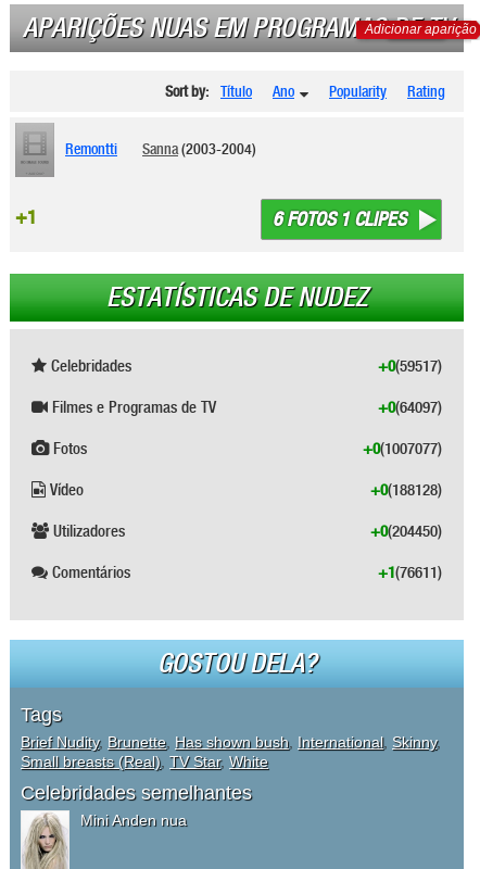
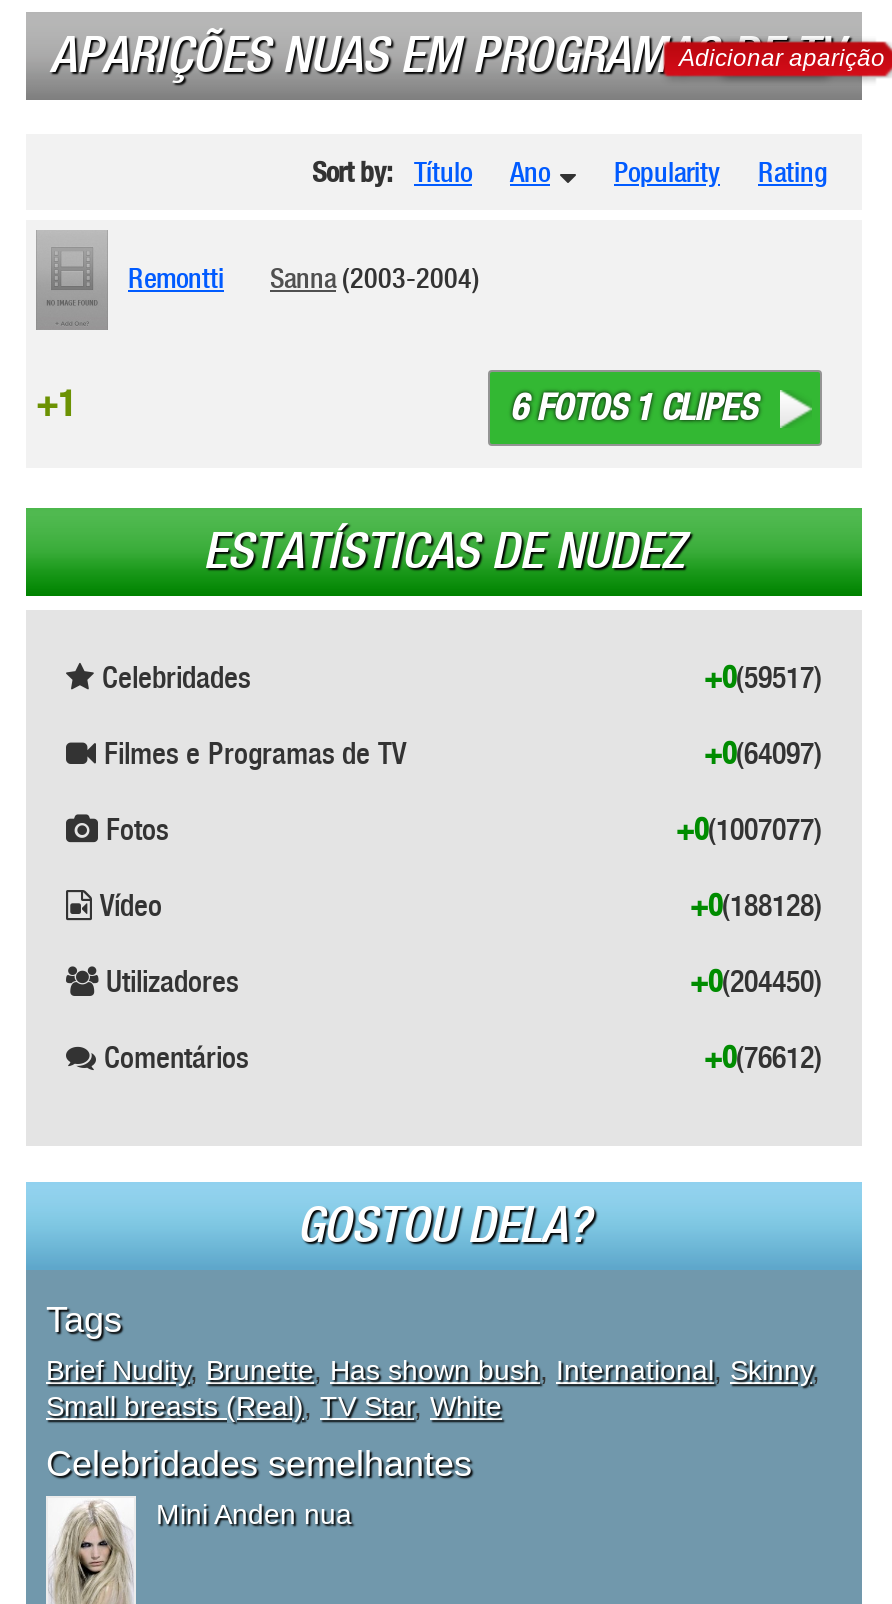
- +1
+ +0

- (76611)
+ (76612)
